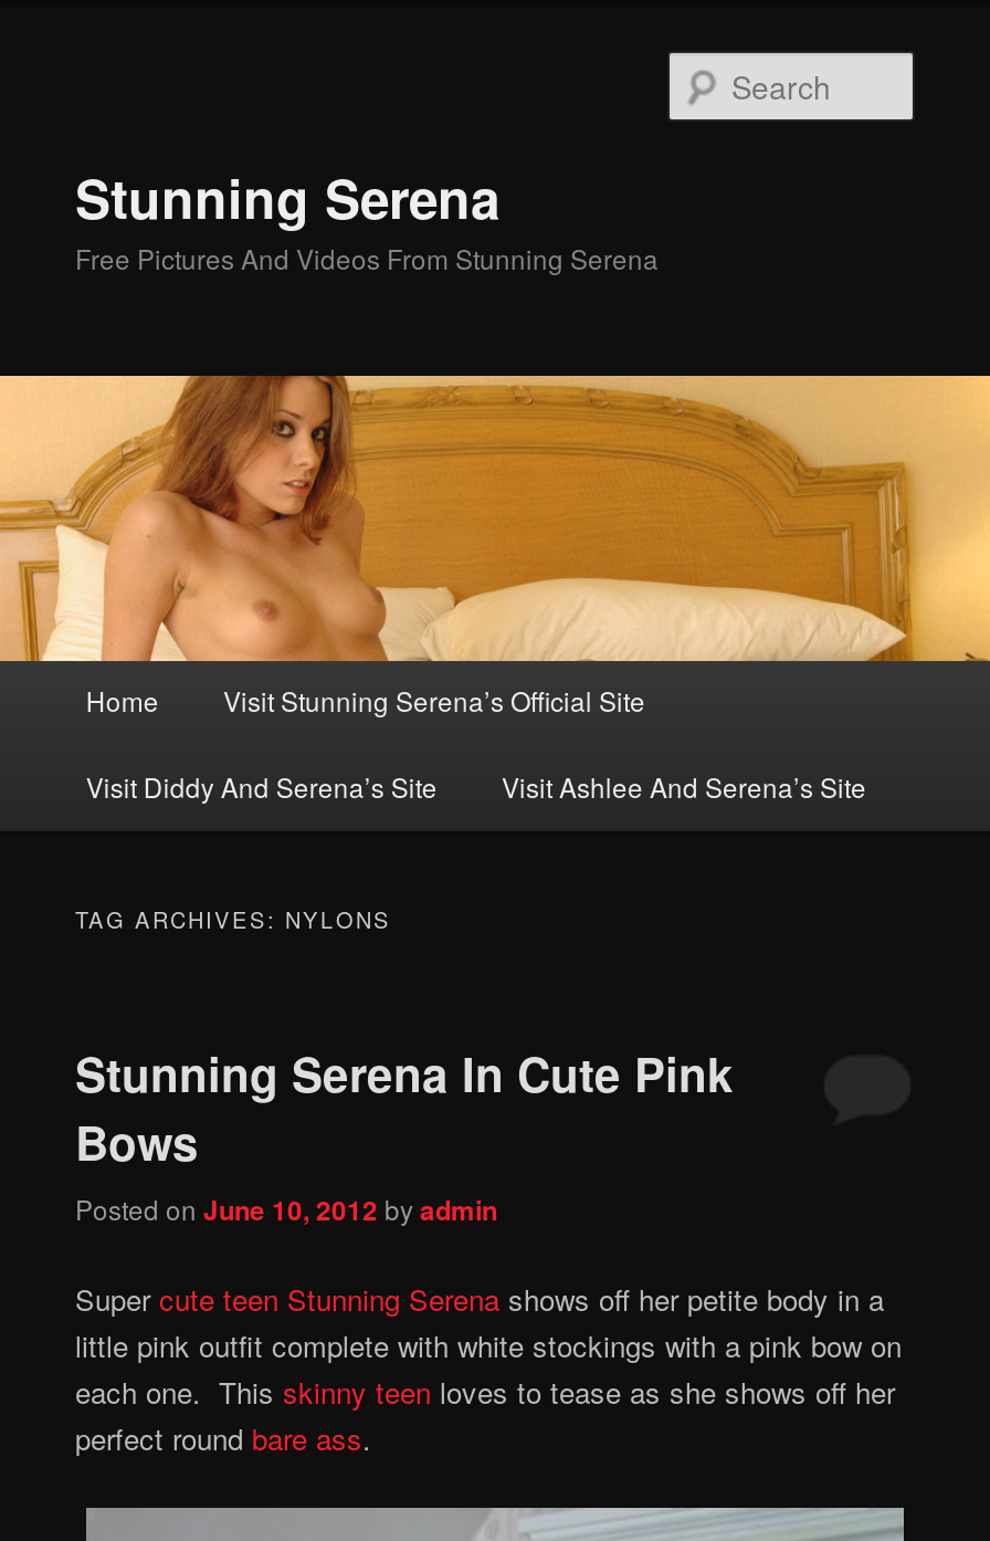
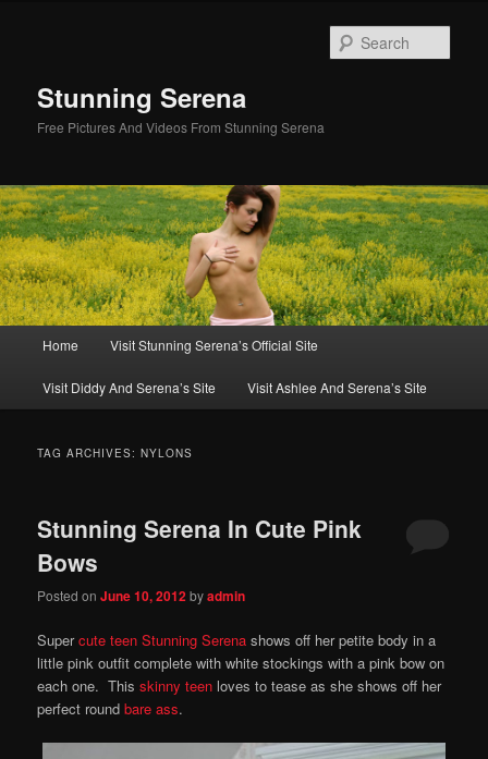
- [image]
+ [image]
